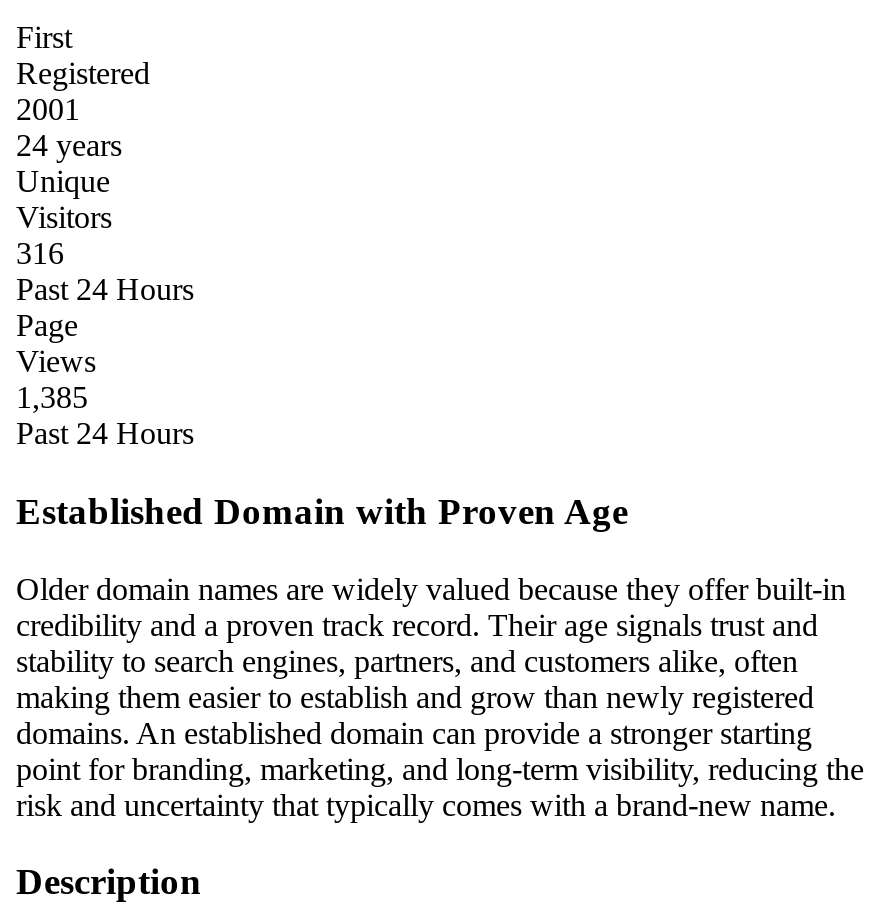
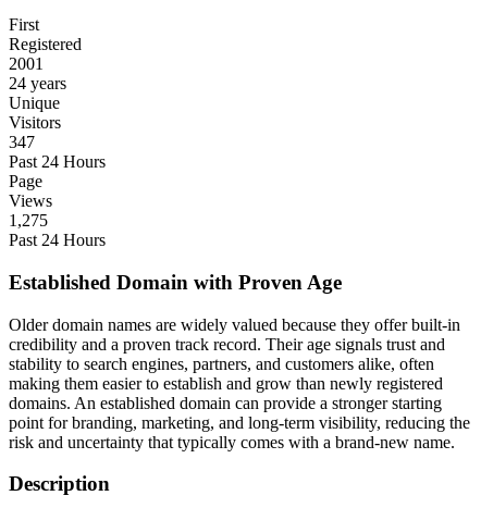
- 316
+ 347

- 1,385
+ 1,275
